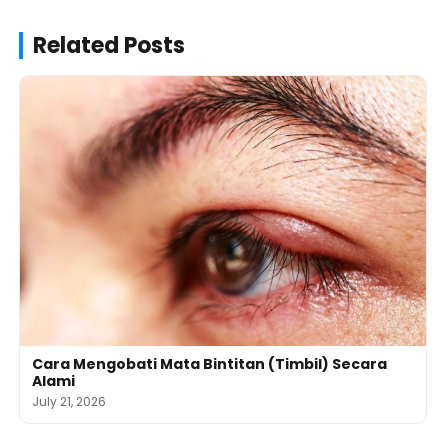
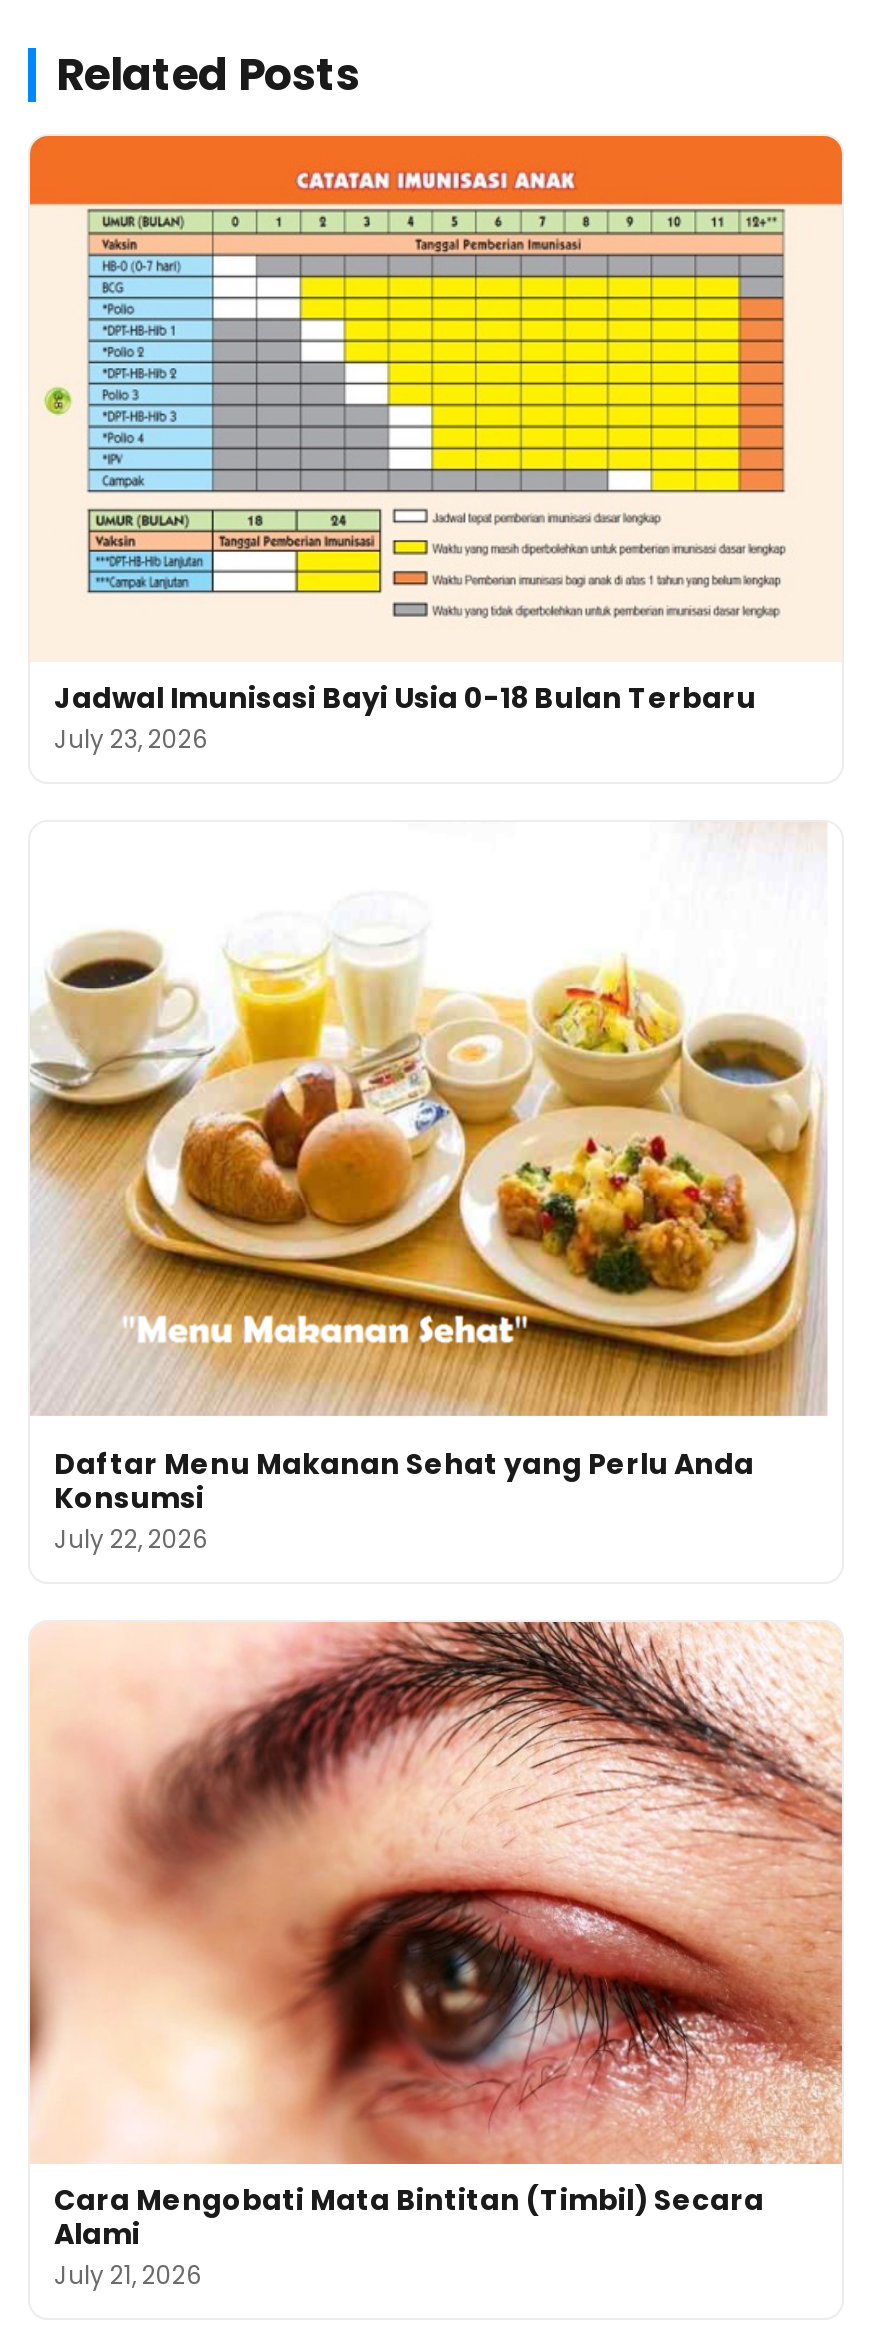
+ [image]
+ Jadwal Imunisasi Bayi Usia 0-18 Bulan Terbaru
+ July 23, 2026

+ [image]
+ Daftar Menu Makanan Sehat yang Perlu Anda
+ Konsumsi
+ July 22, 2026
